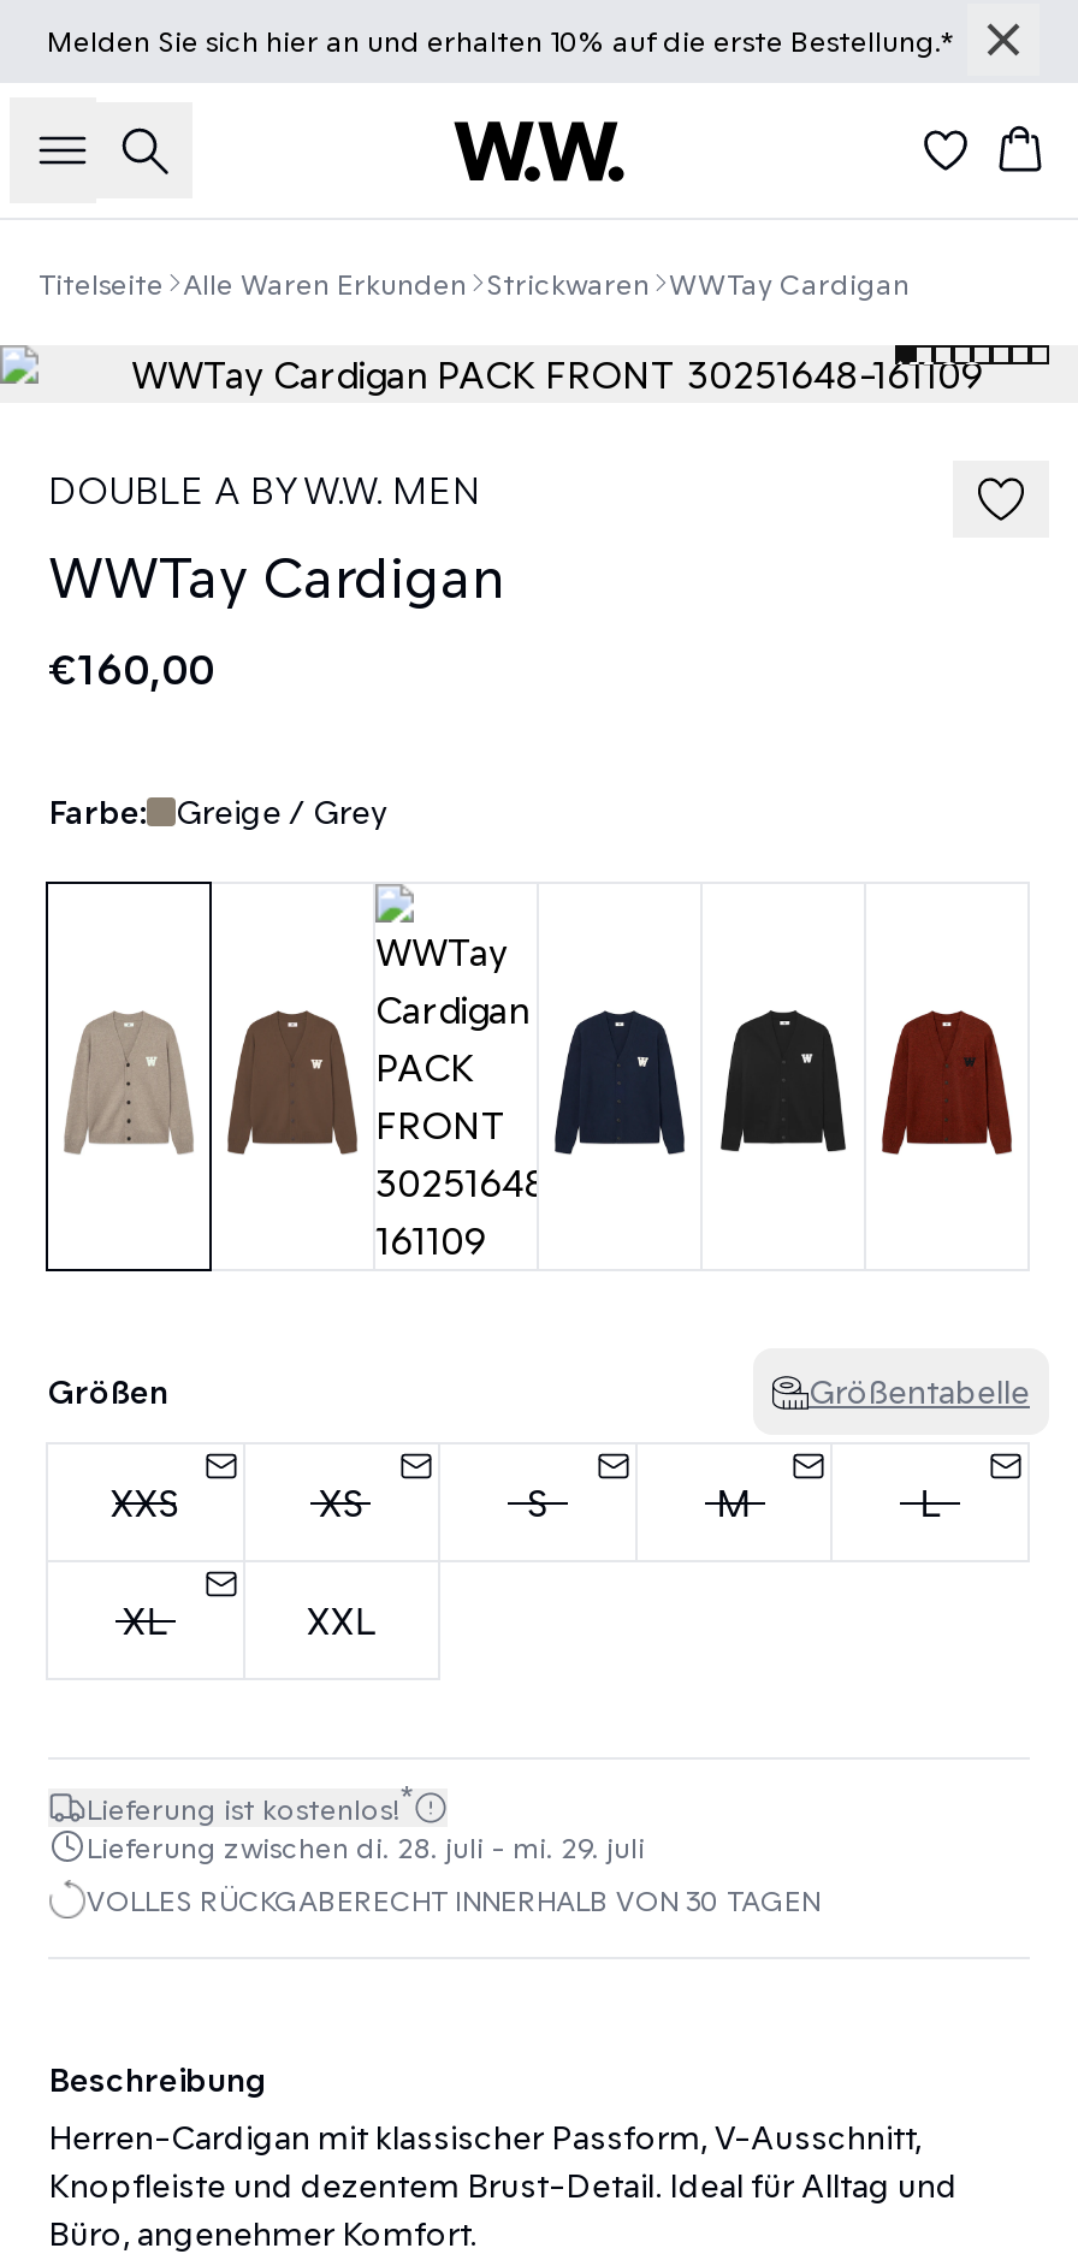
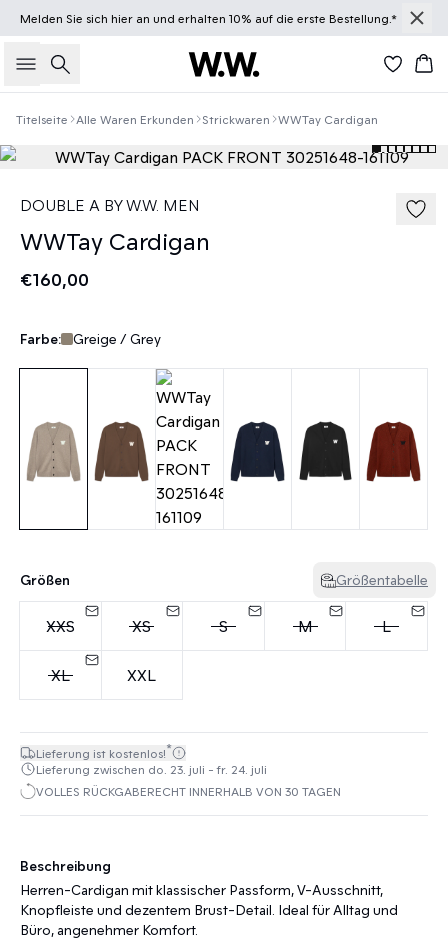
- Lieferung zwischen di. 28. juli - mi. 29. juli
+ Lieferung zwischen do. 23. juli - fr. 24. juli
